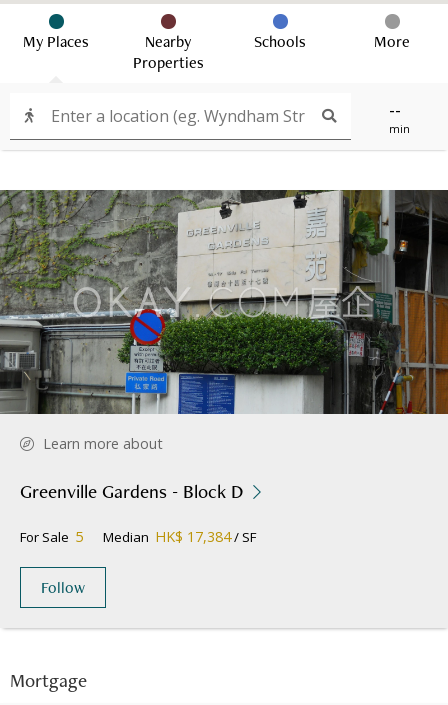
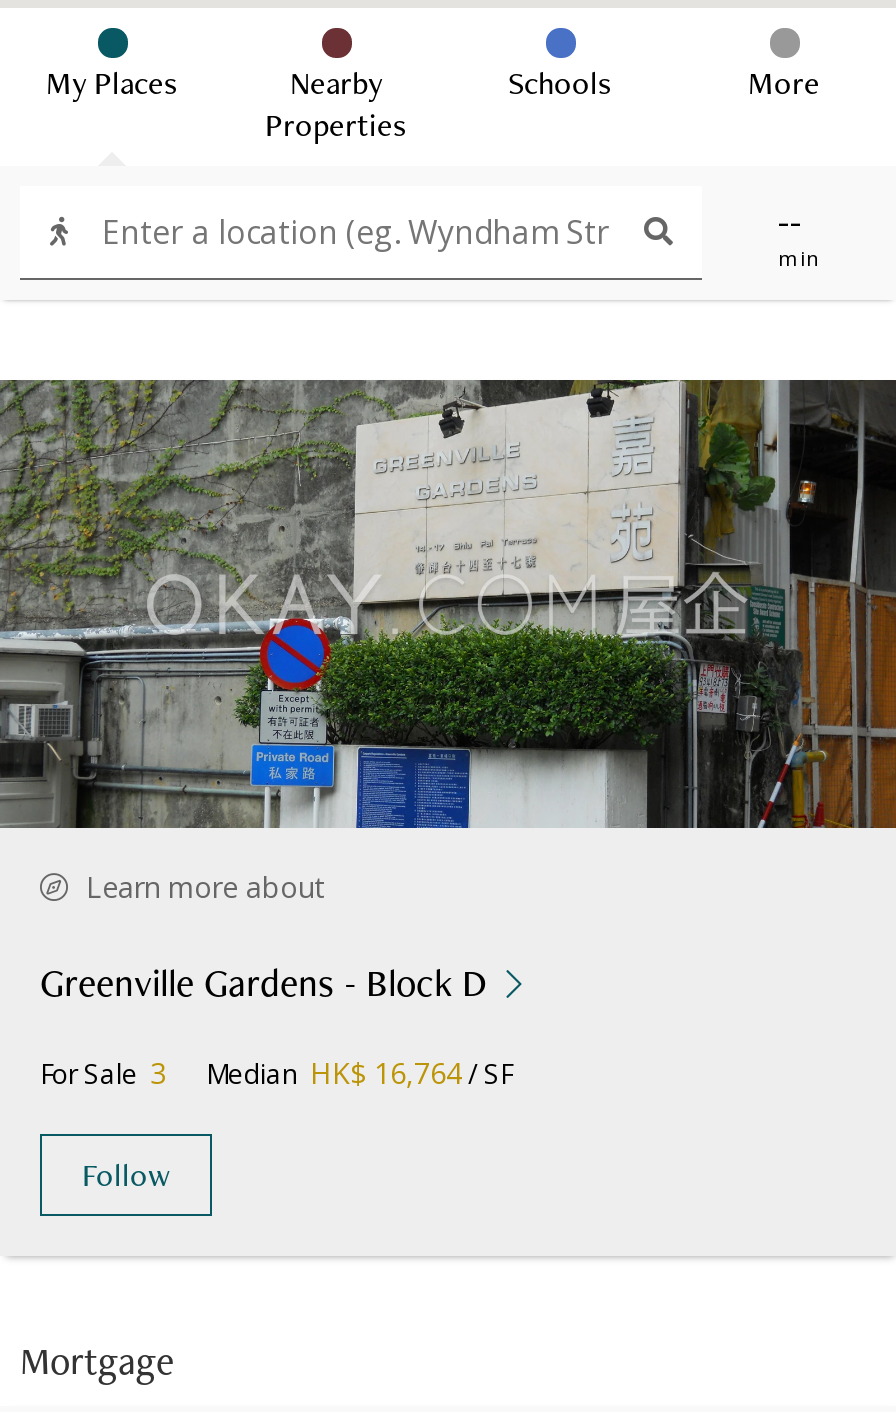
- For Sale 5
+ For Sale 3

- Median HK$ 17,384 / SF
+ Median HK$ 16,764 / SF
